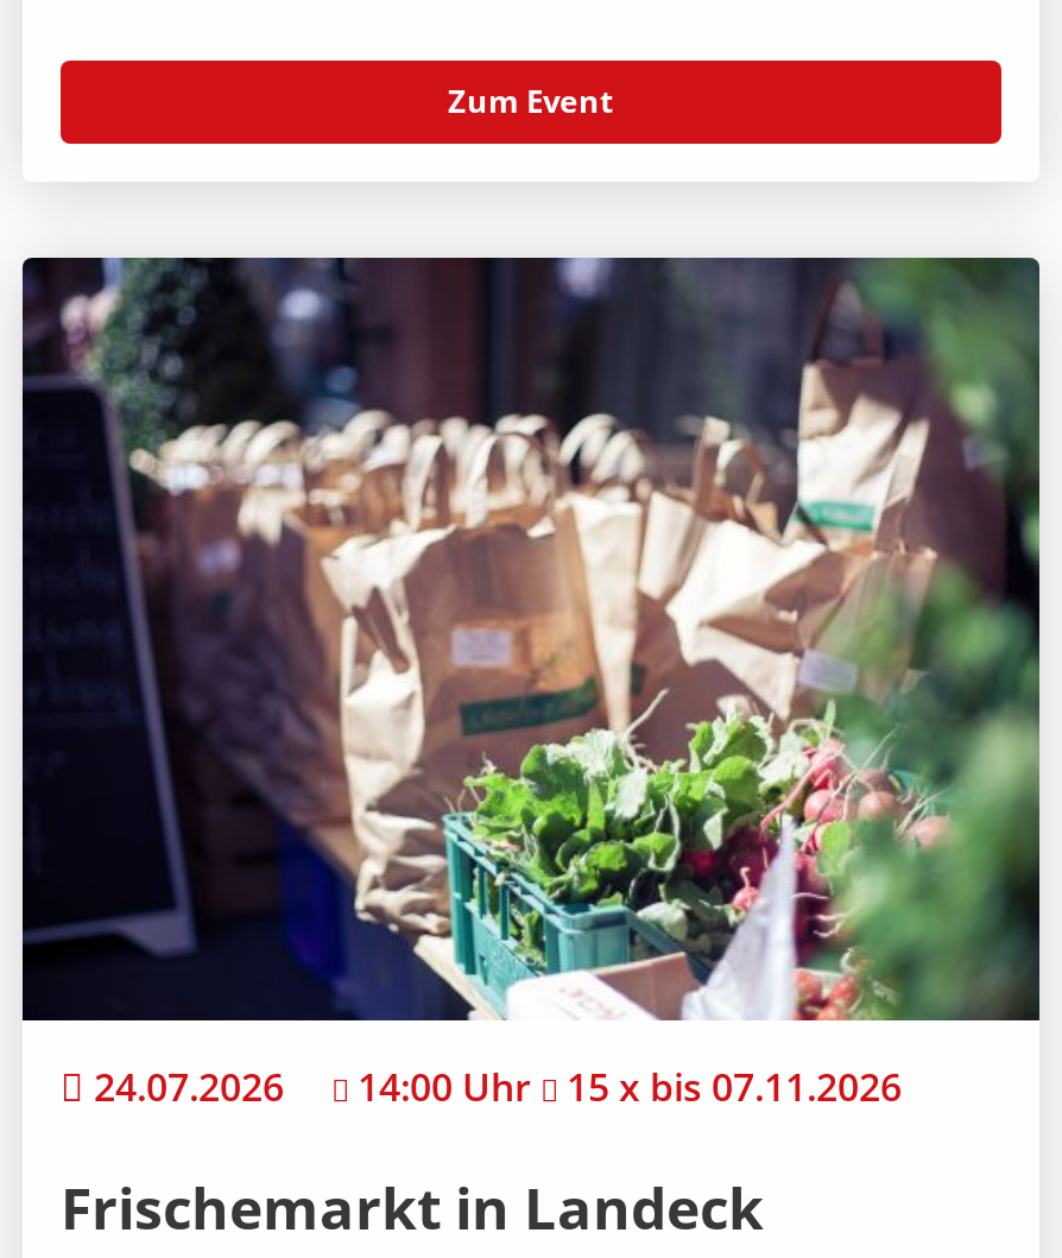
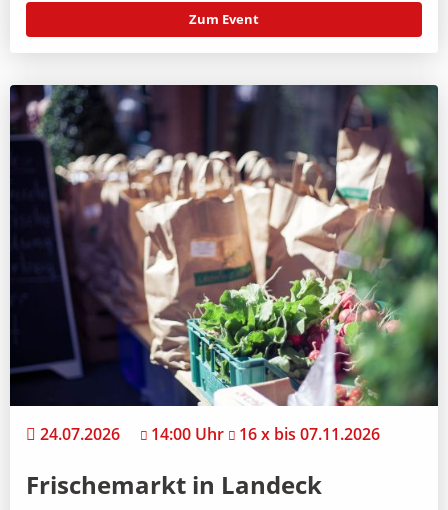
- 15 x bis 07.11.2026
+ 16 x bis 07.11.2026
